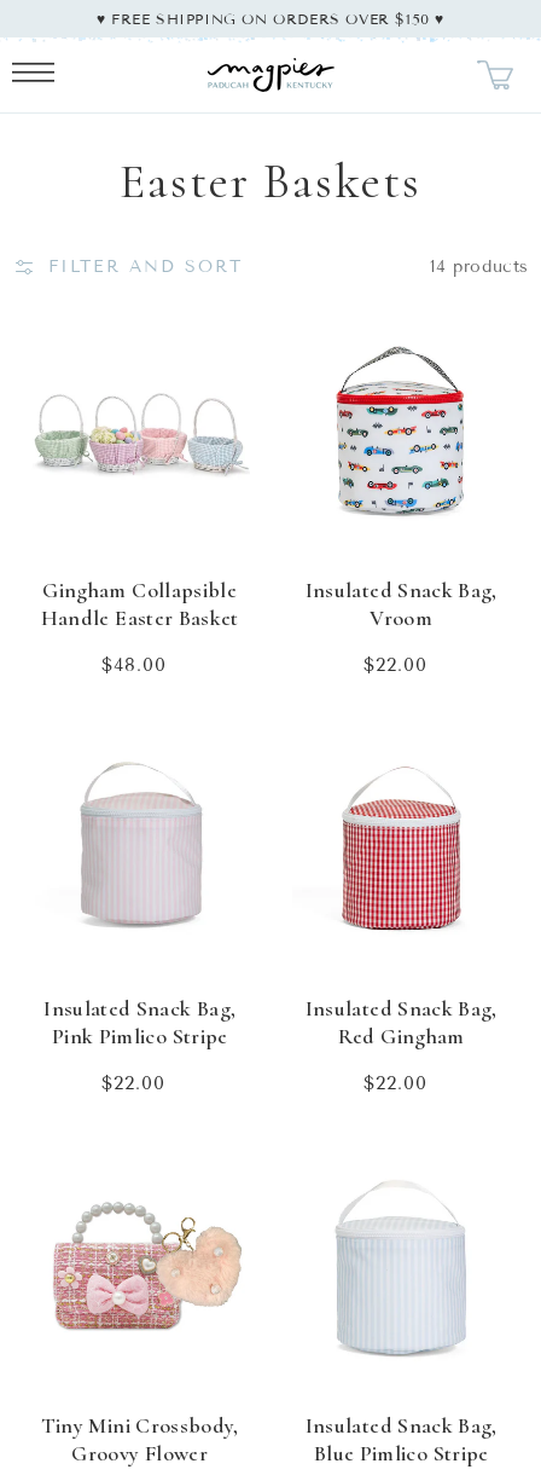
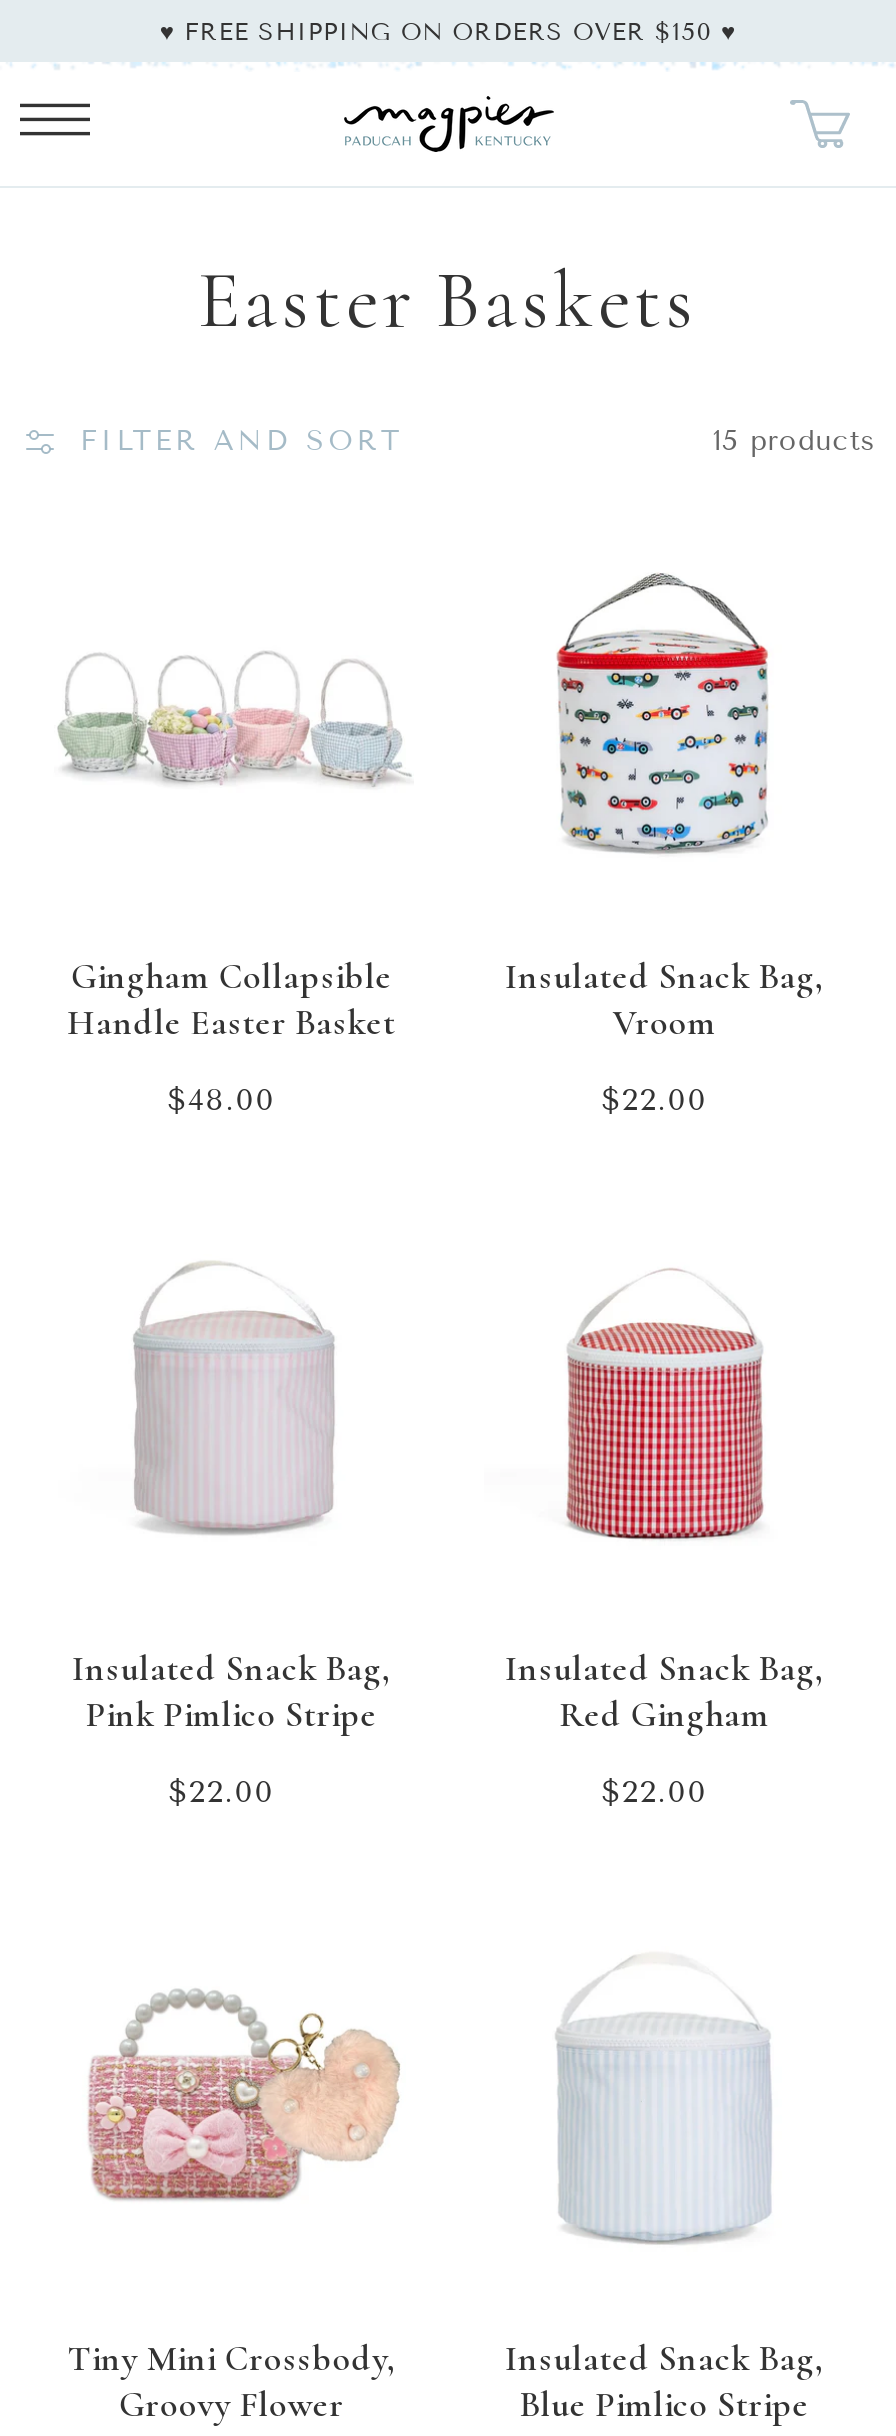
- 14 products
+ 15 products
